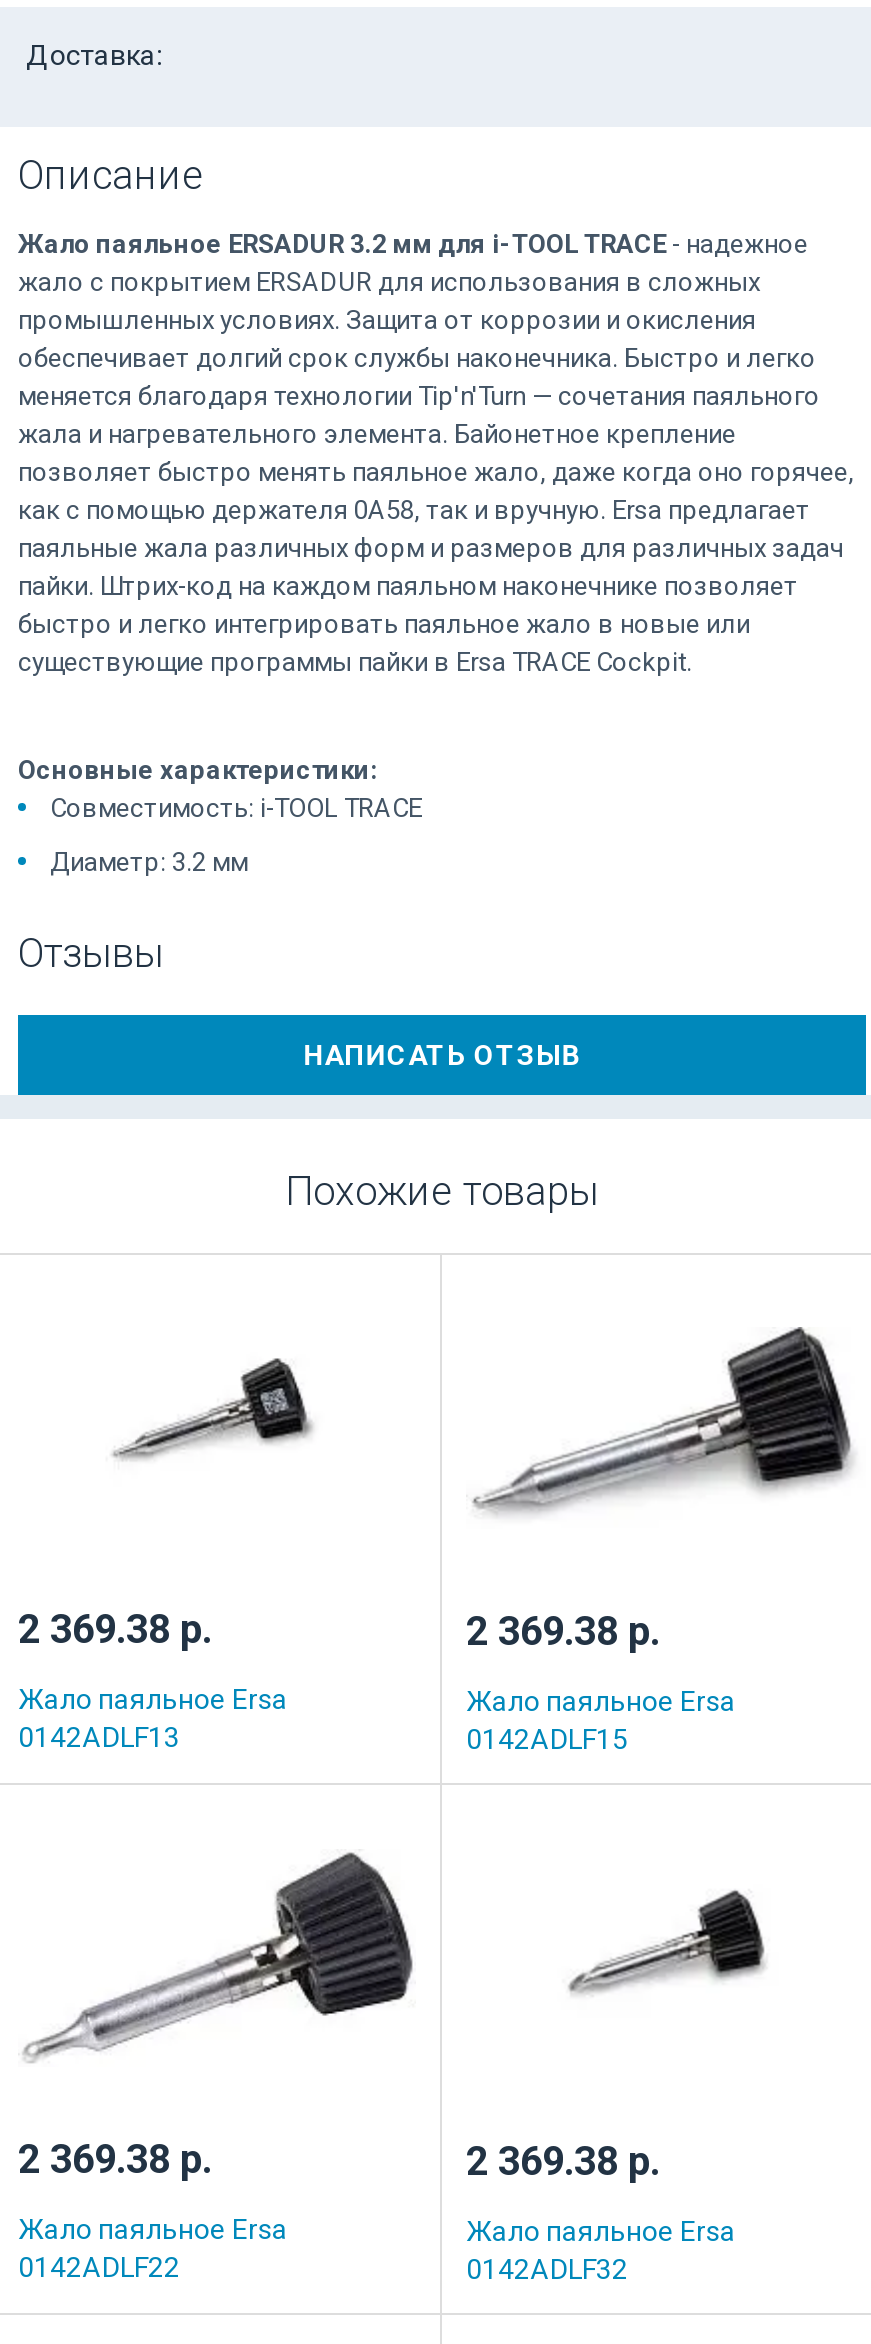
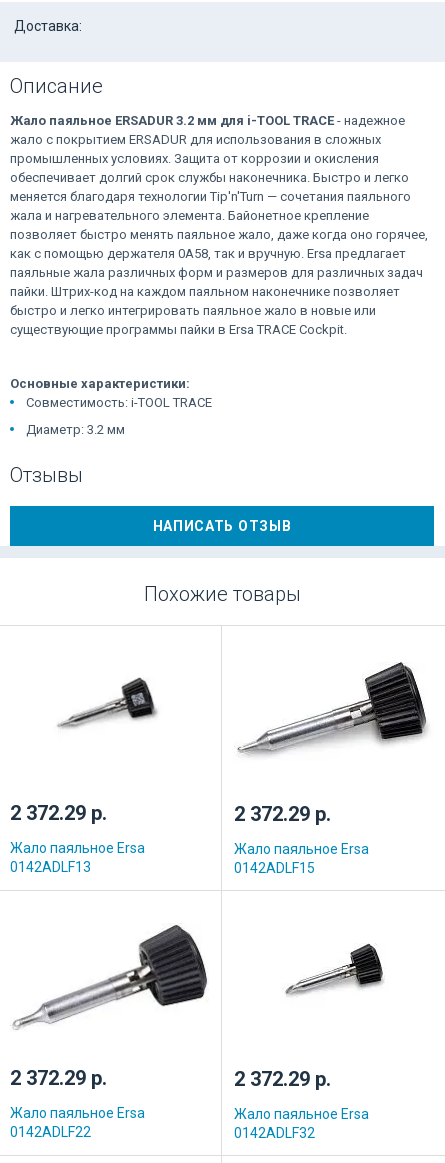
- 2 369.38 р.
+ 2 372.29 р.

- 2 369.38 р.
+ 2 372.29 р.

- 2 369.38 р.
+ 2 372.29 р.

- 2 369.38 р.
+ 2 372.29 р.
